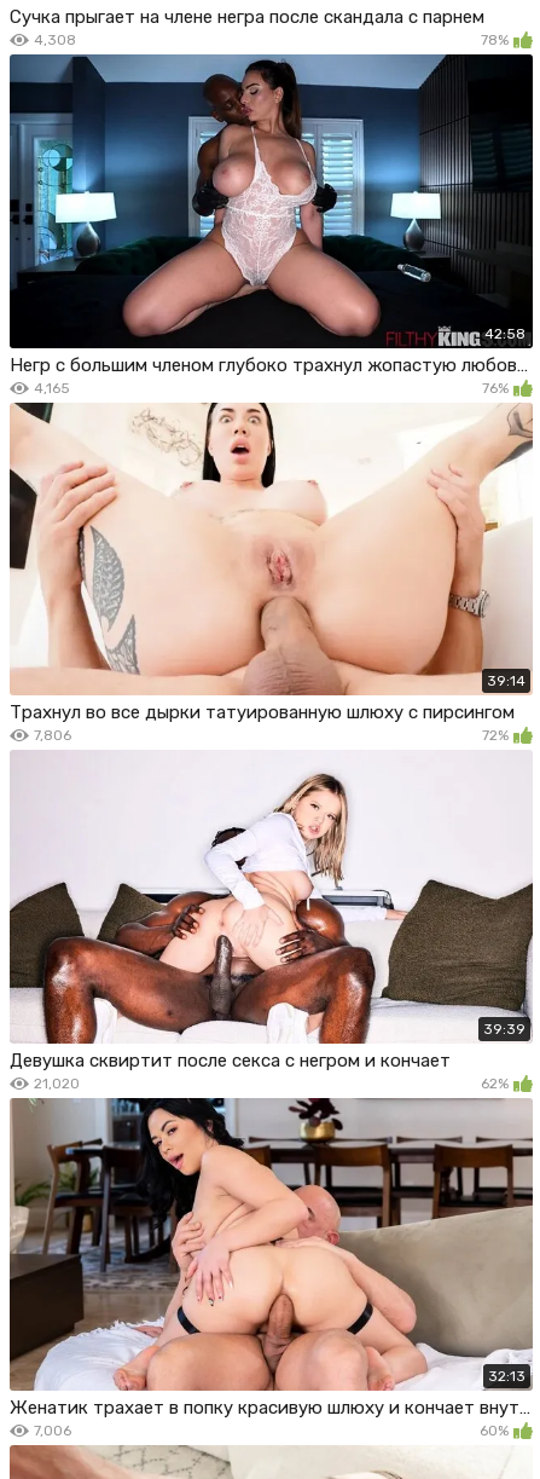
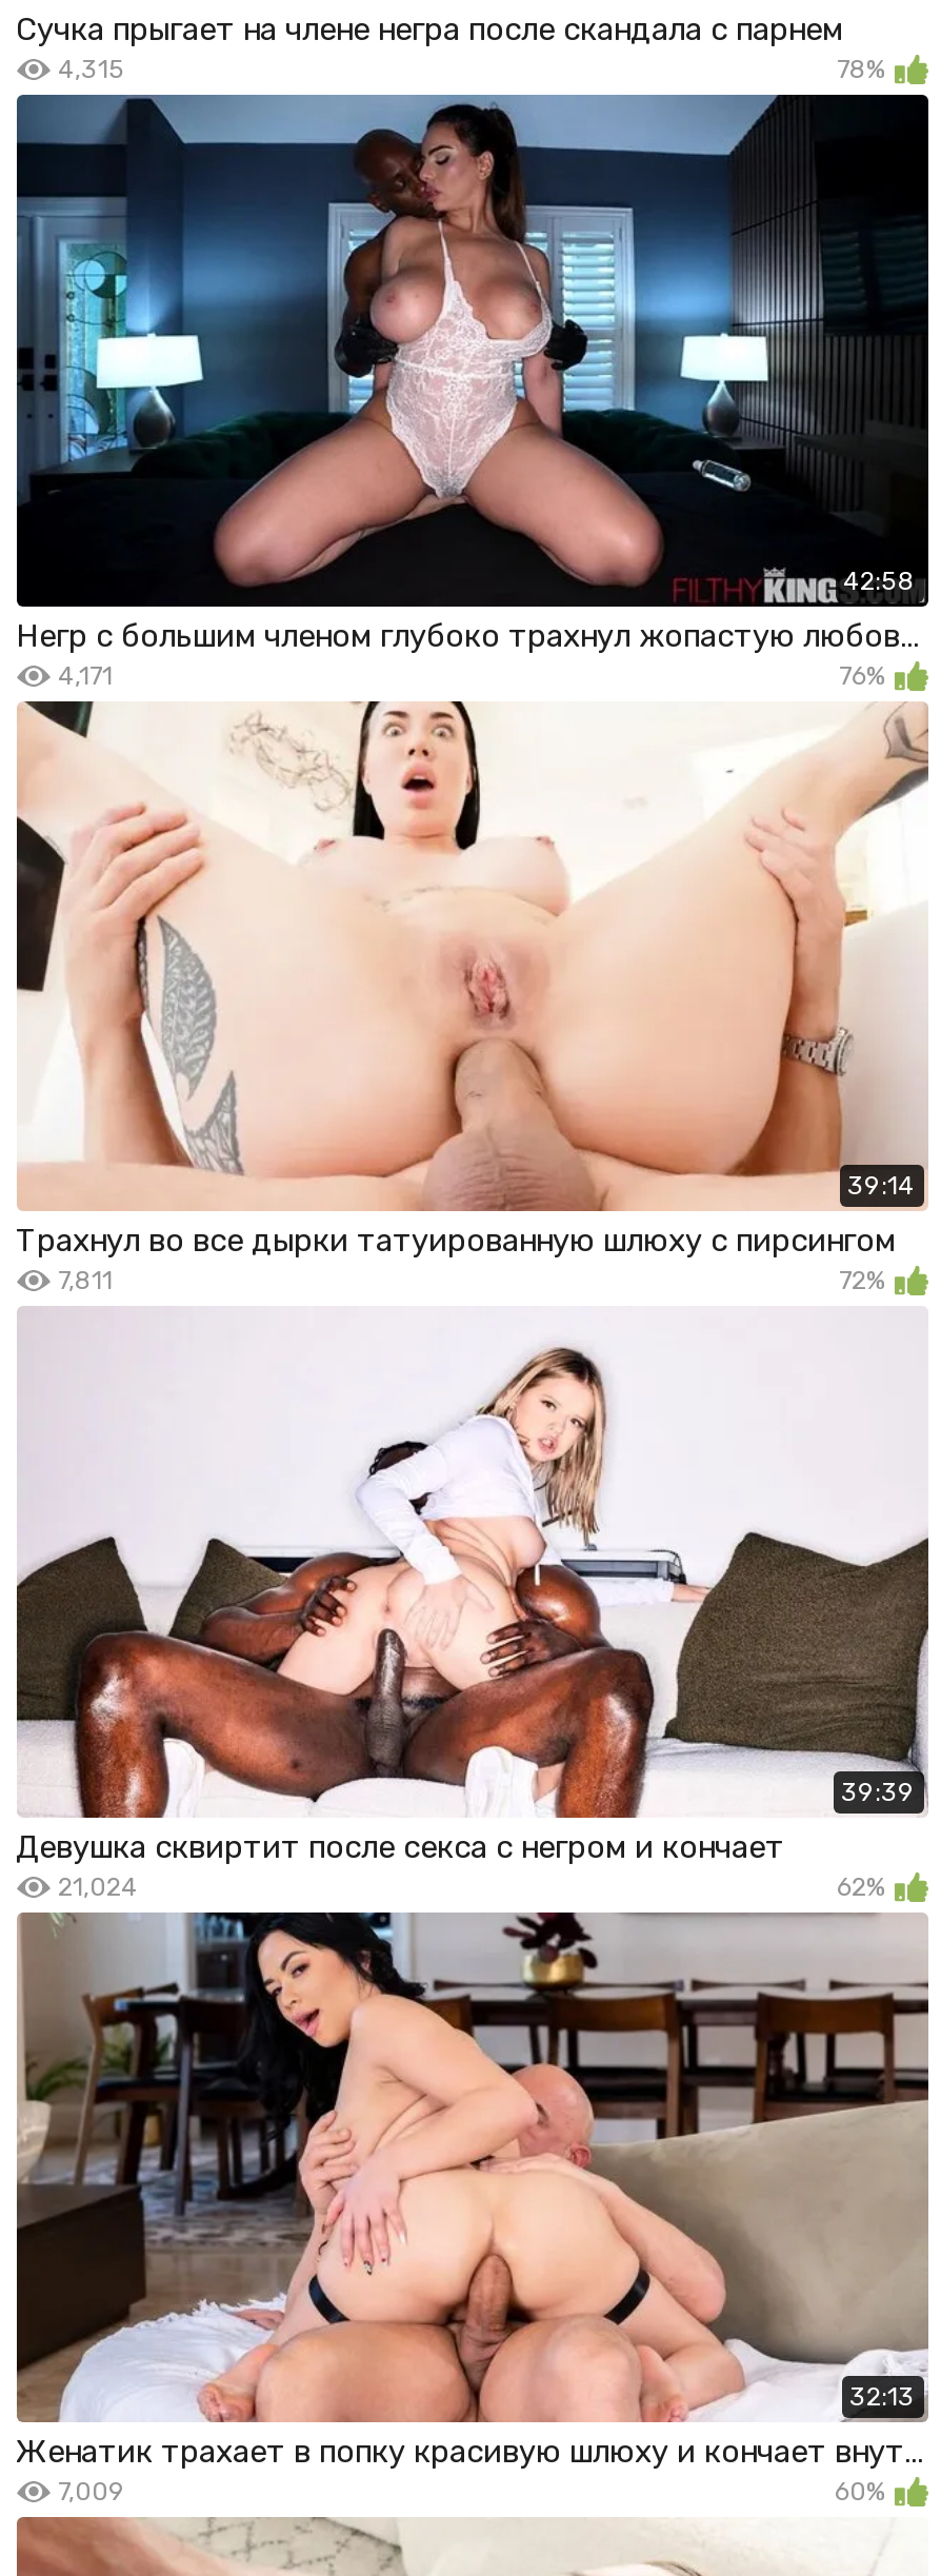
- 4,308
+ 4,315

- 4,165
+ 4,171

- 7,806
+ 7,811

- 21,020
+ 21,024

- 7,006
+ 7,009
